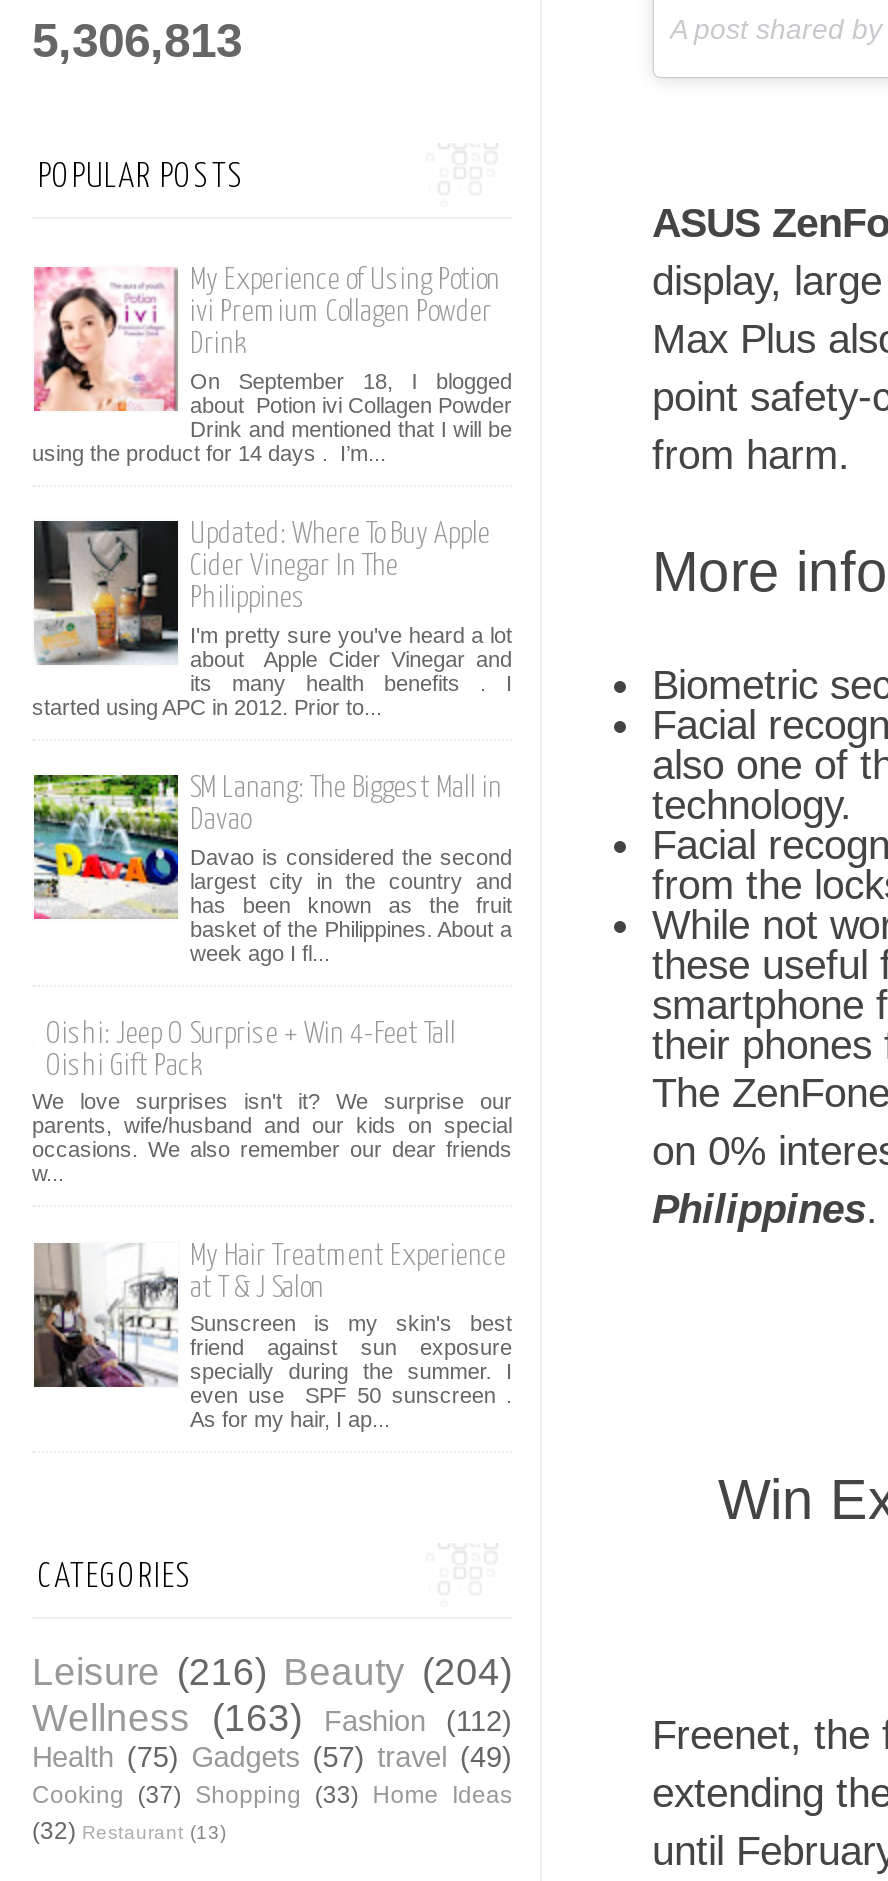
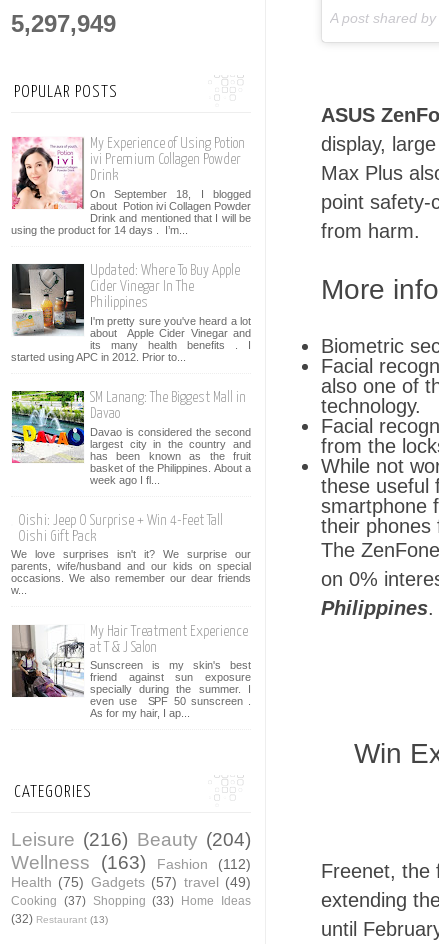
- 5,306,813
+ 5,297,949
